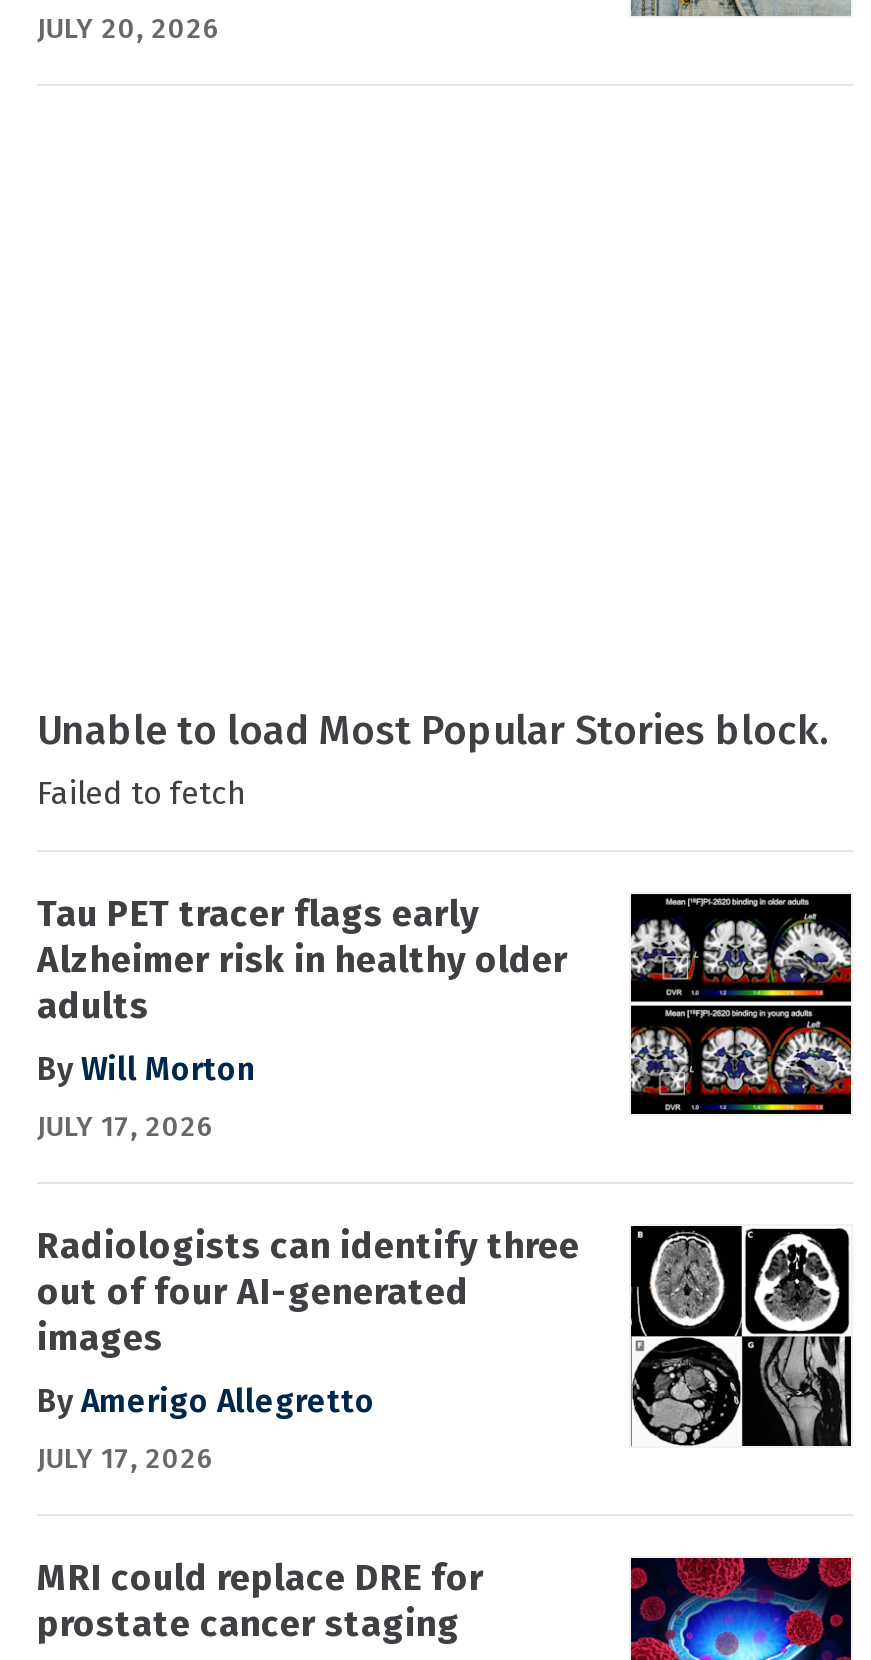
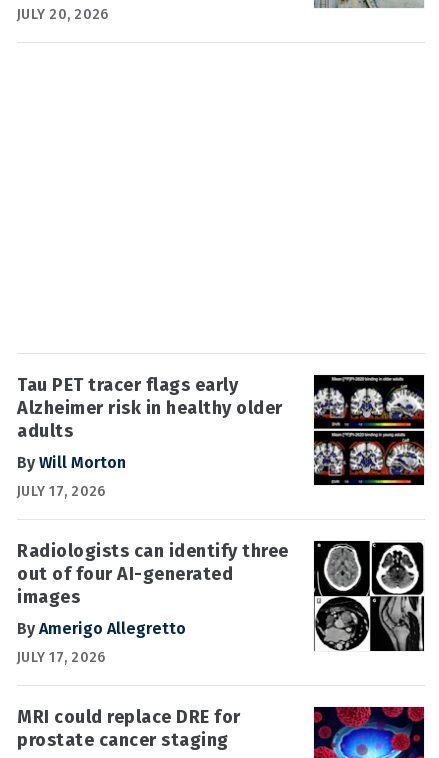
- Unable to load Most Popular Stories block.
- Failed to fetch
